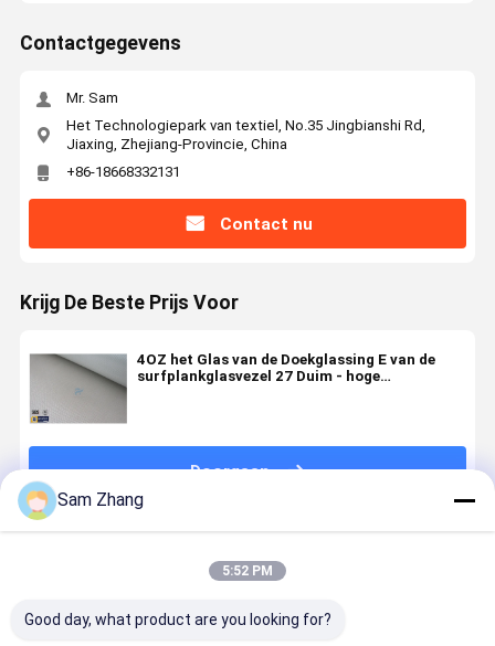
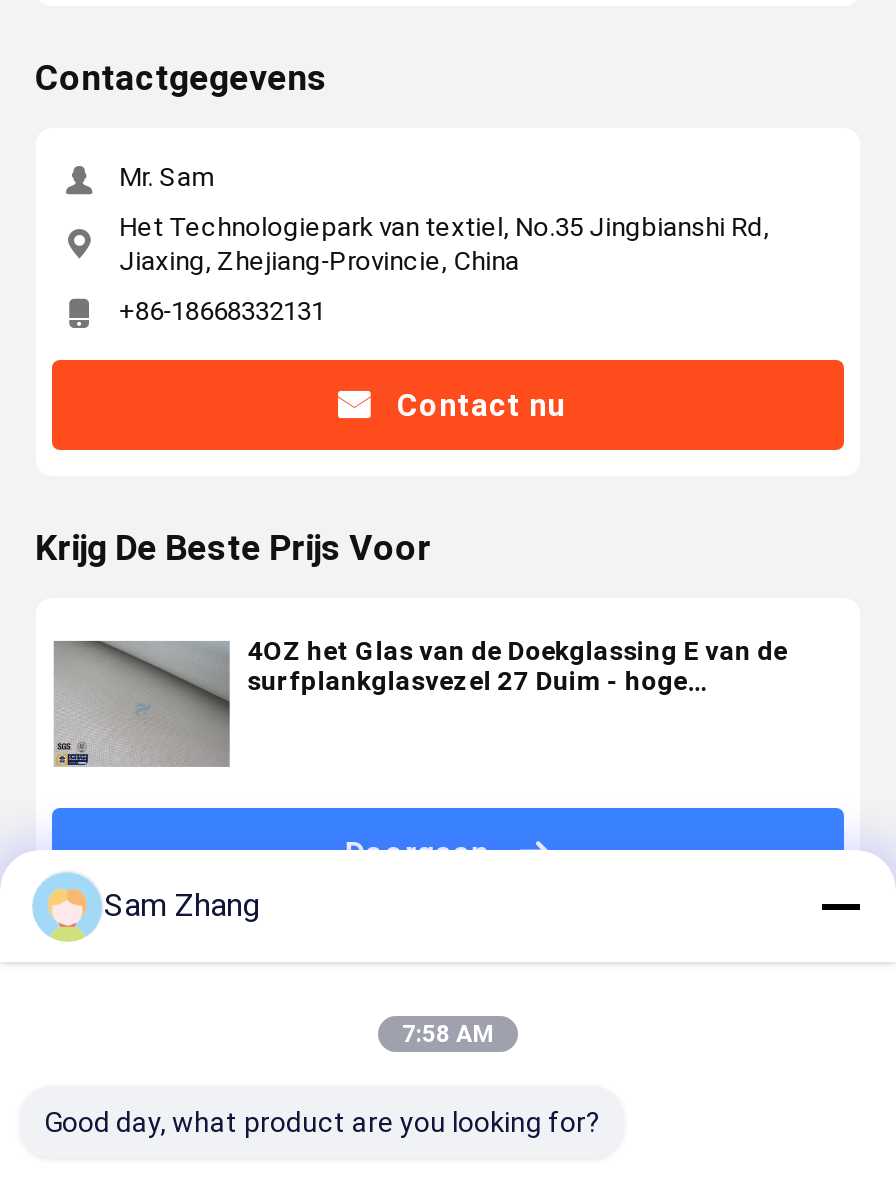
- 5:52 PM
+ 7:58 AM
